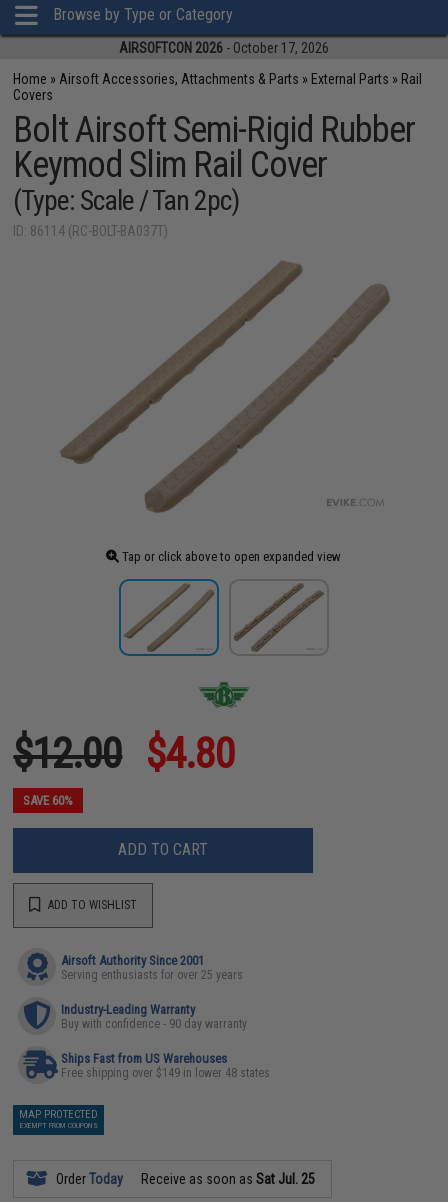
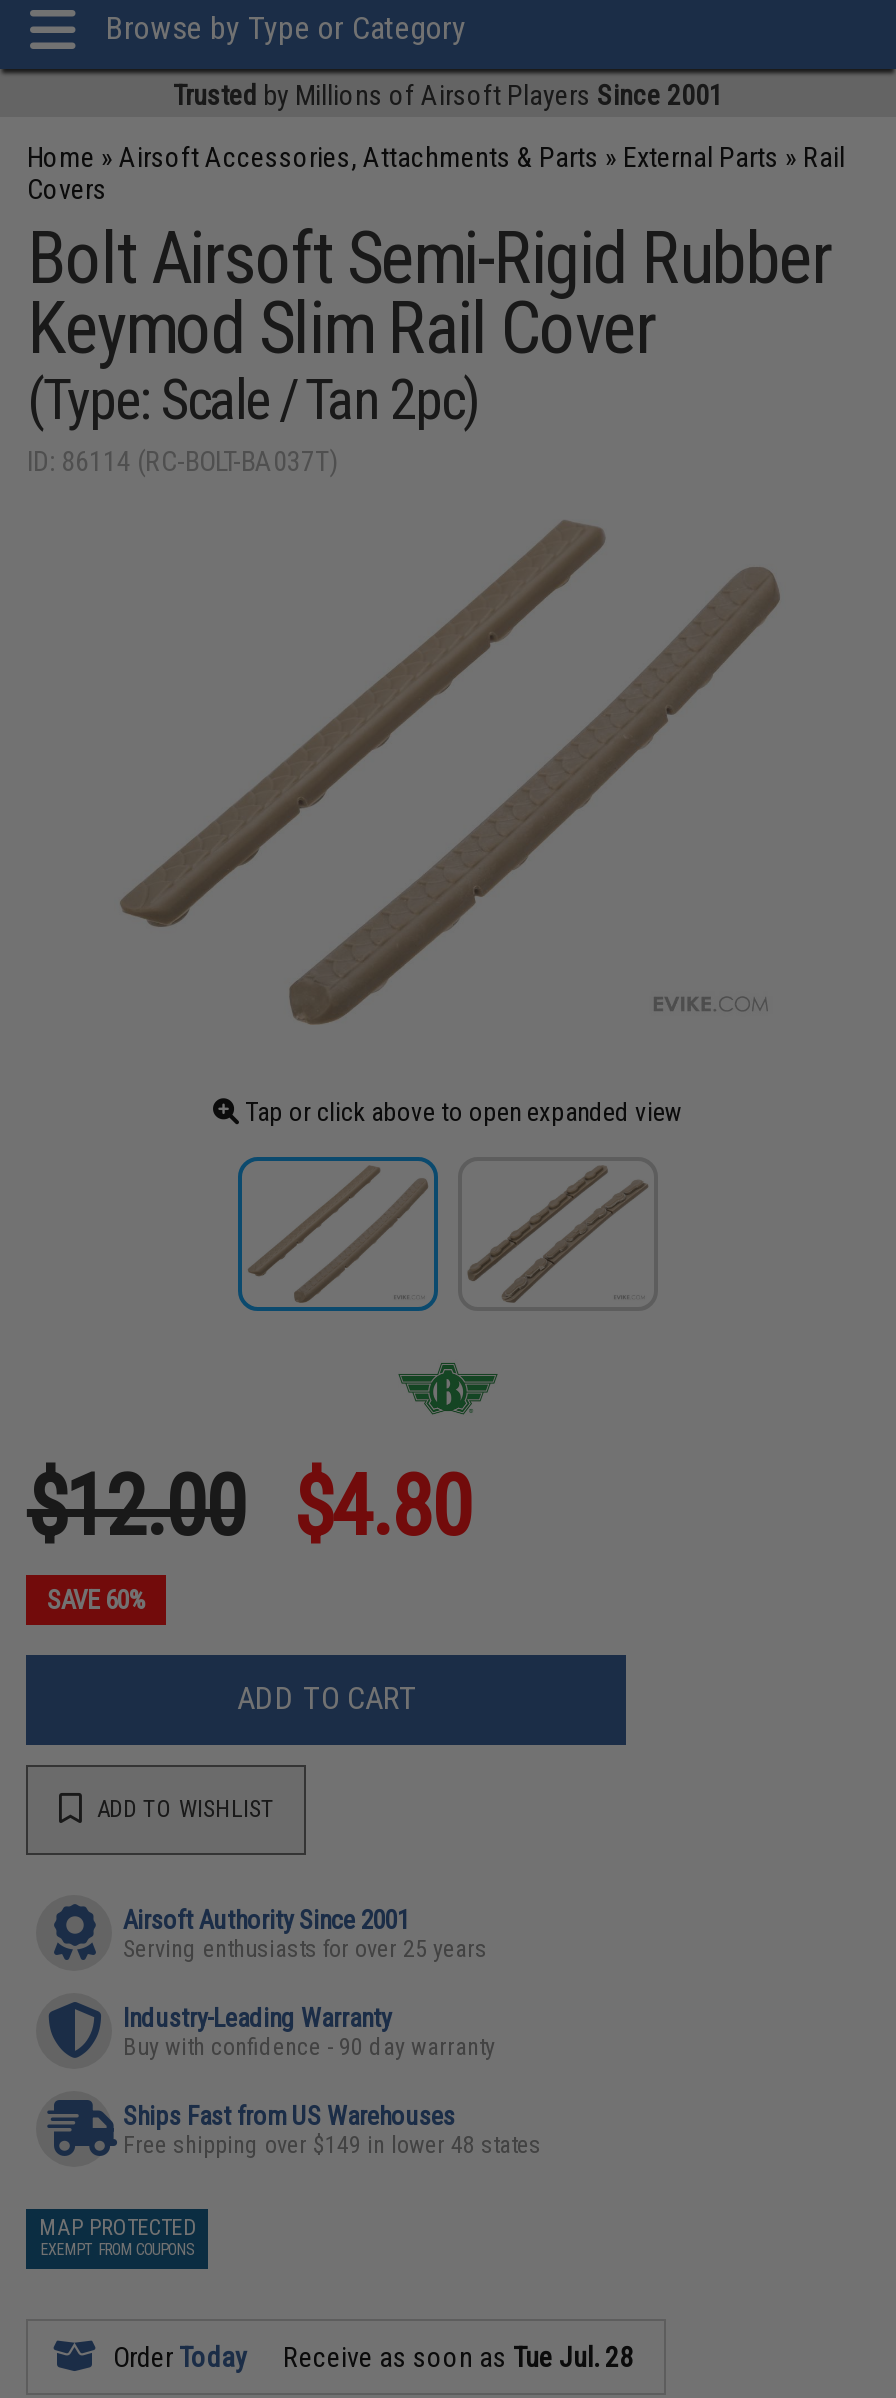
- AIRSOFTCON 2026 - October 17, 2026
+ Trusted by Millions of Airsoft Players Since 2001

- Receive as soon as Sat Jul. 25
+ Receive as soon as Tue Jul. 28
